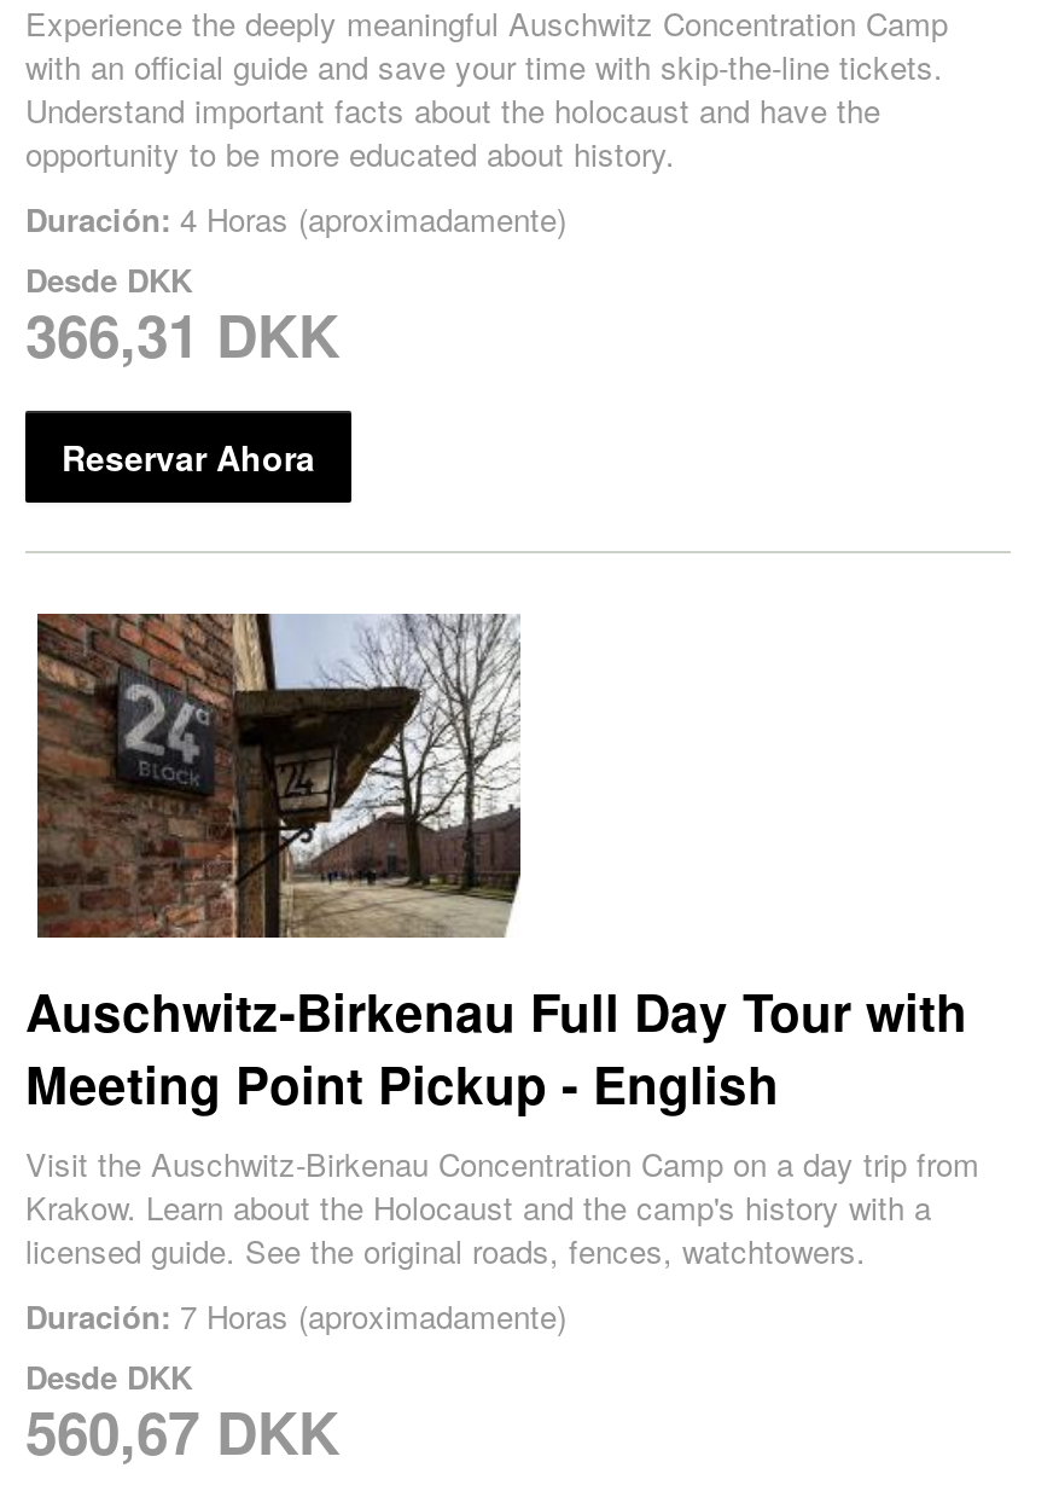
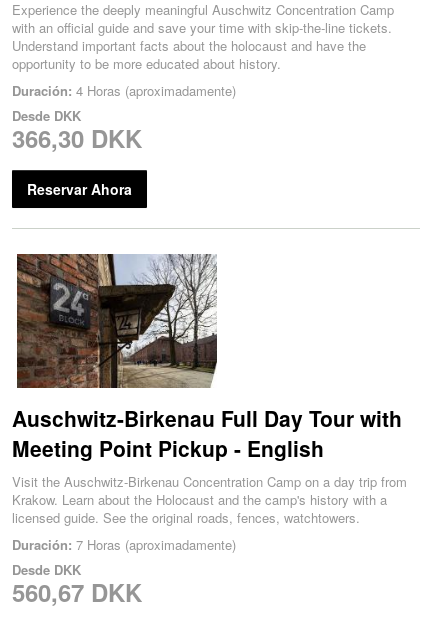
- 366,31 DKK
+ 366,30 DKK
